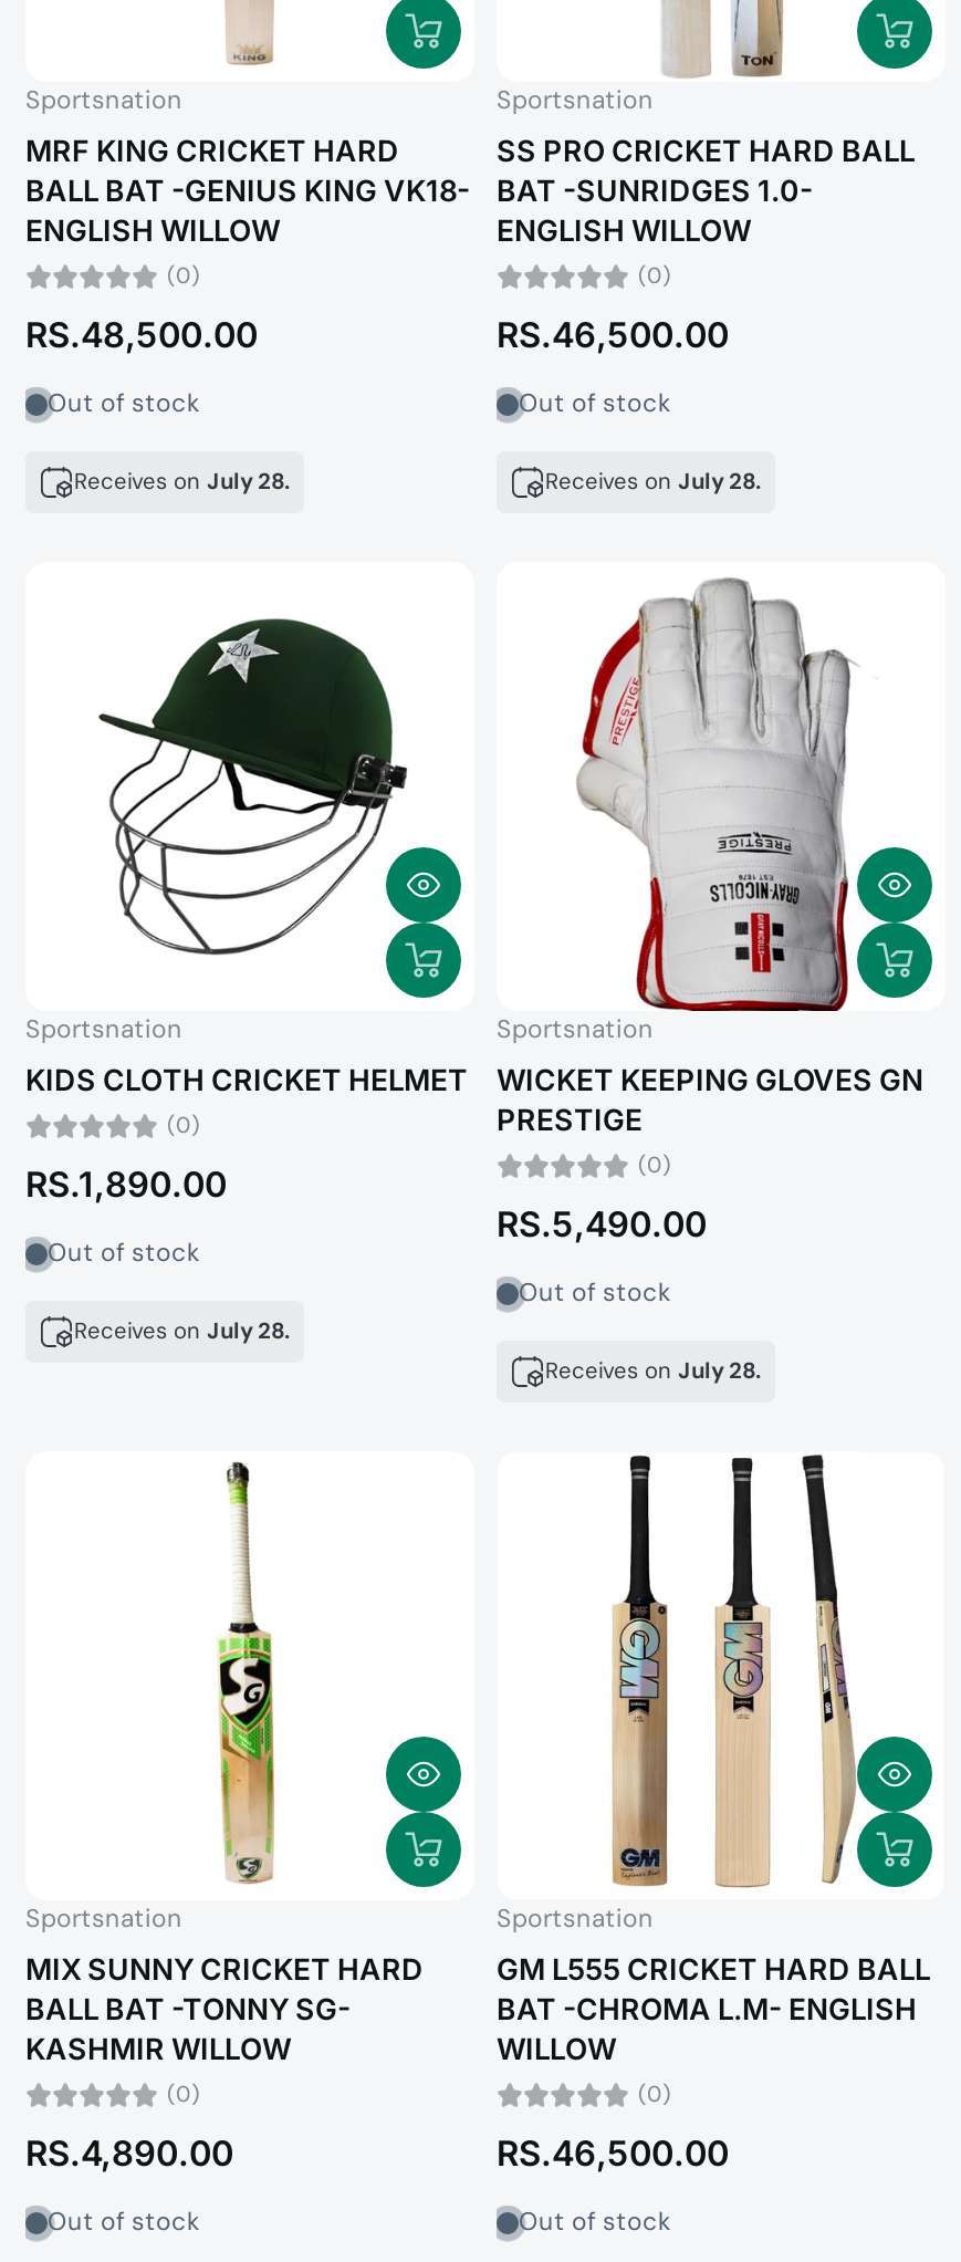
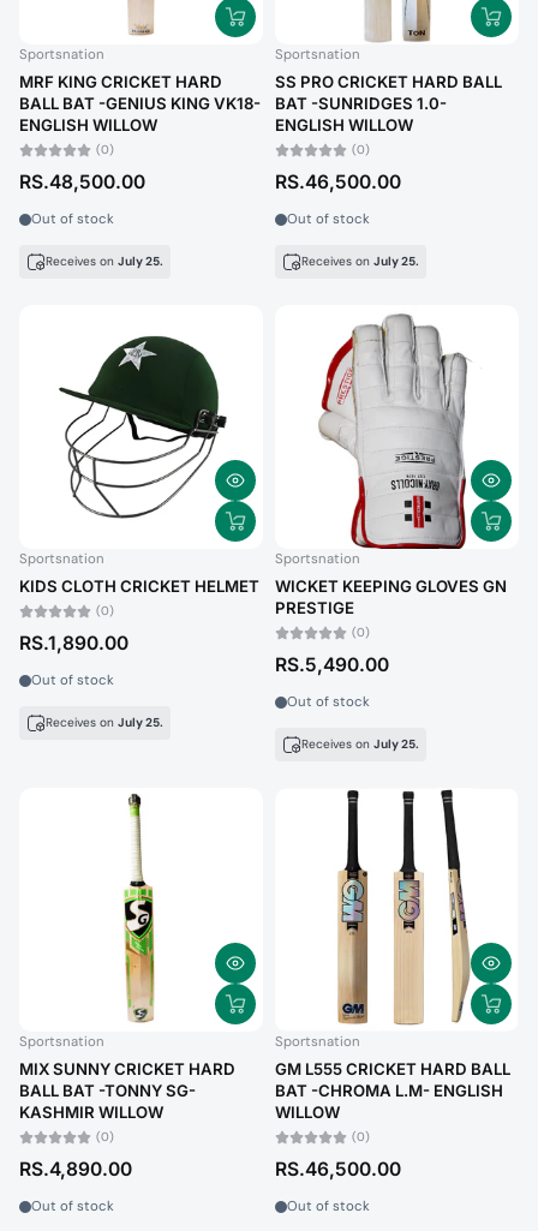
- Receives on July 28.
+ Receives on July 25.

- Receives on July 28.
+ Receives on July 25.

- Receives on July 28.
+ Receives on July 25.

- Receives on July 28.
+ Receives on July 25.
